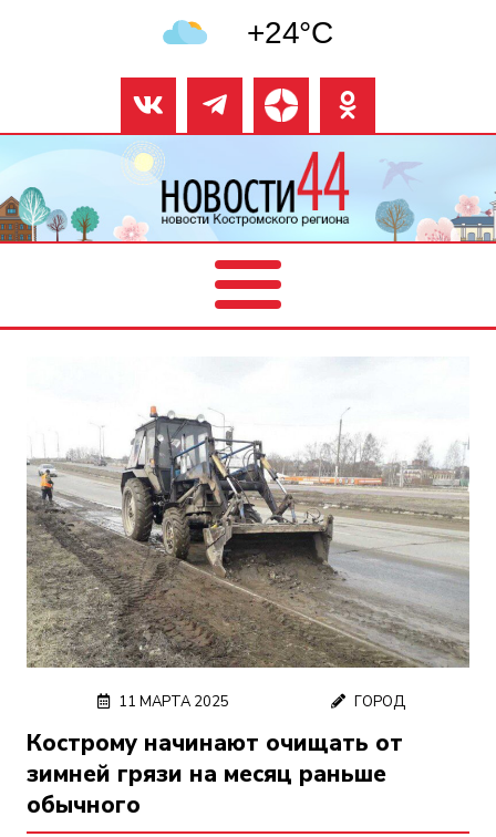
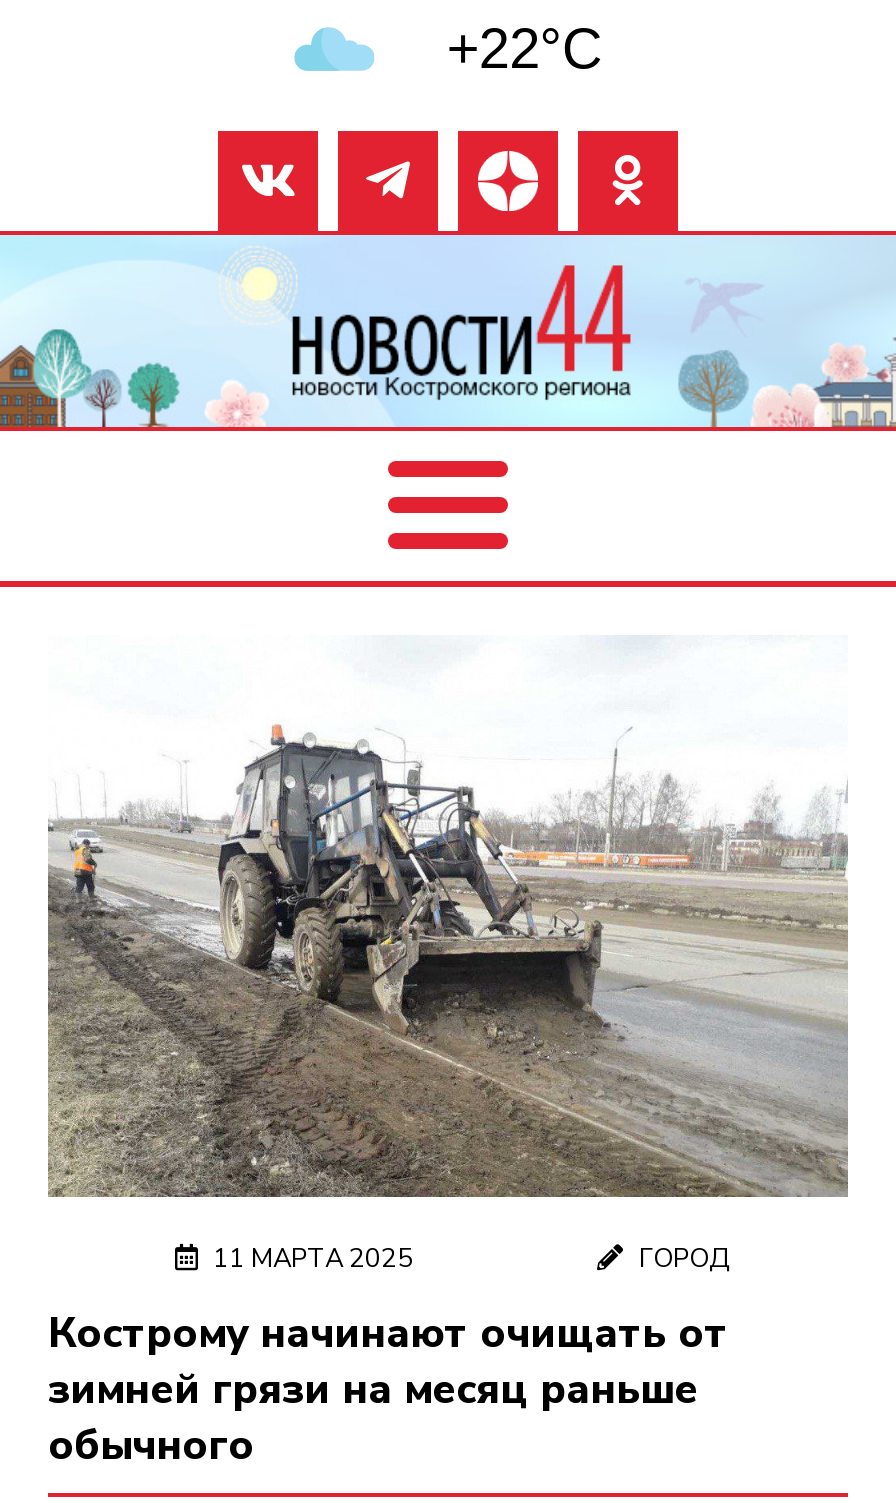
- +24°C
+ +22°C
